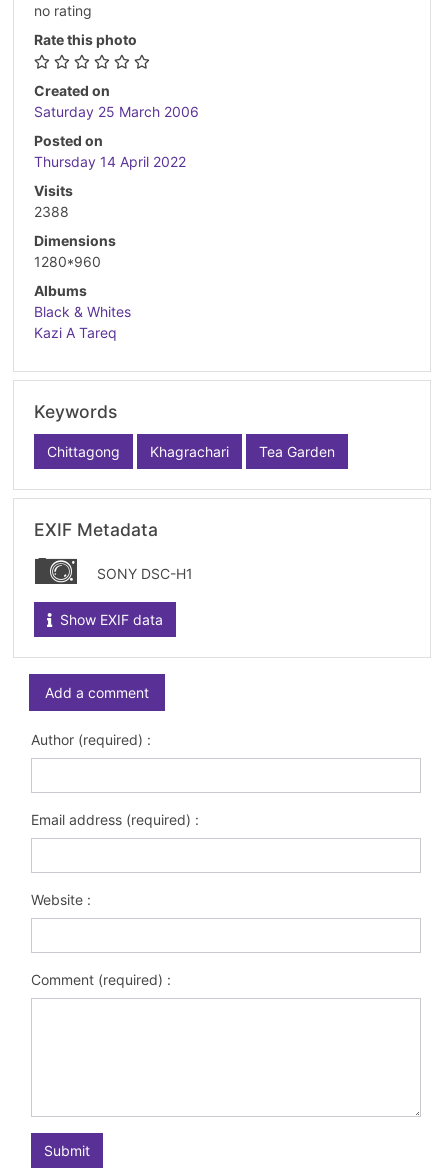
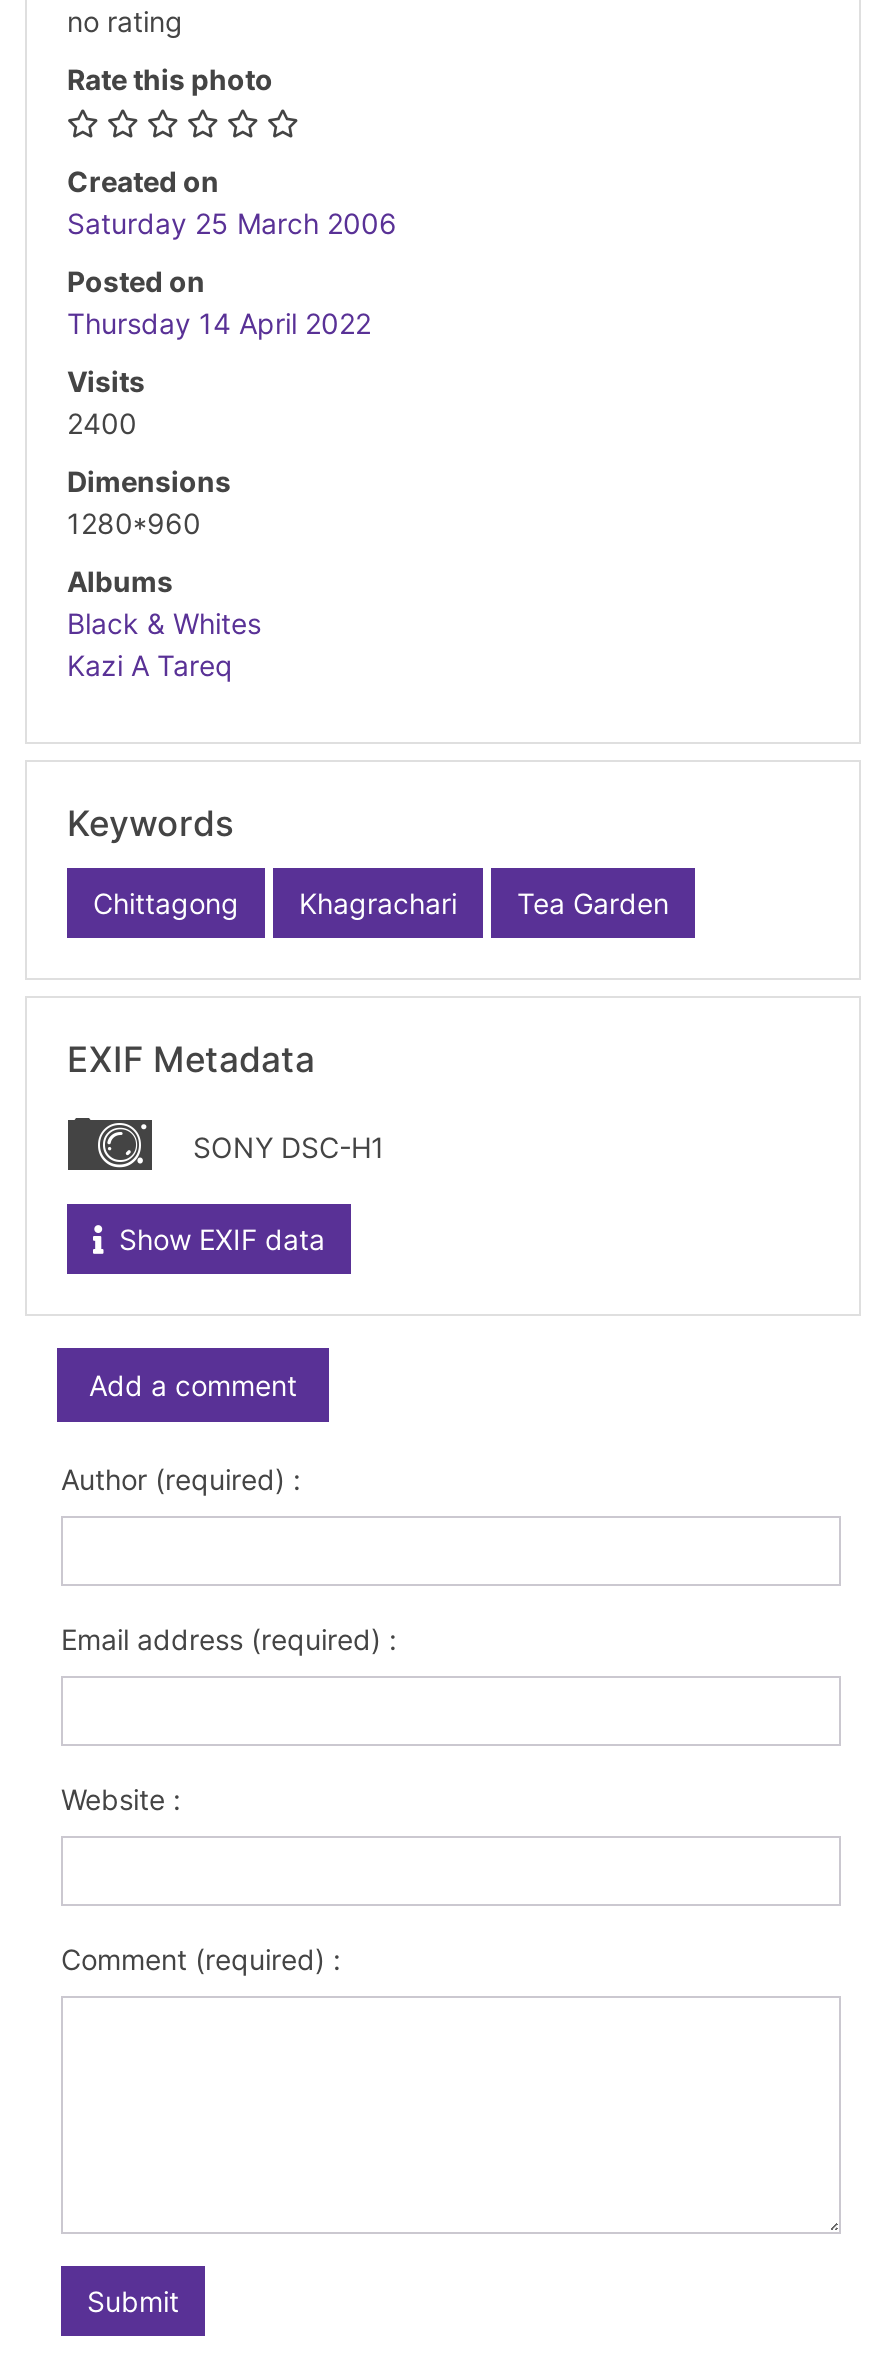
- 2388
+ 2400
